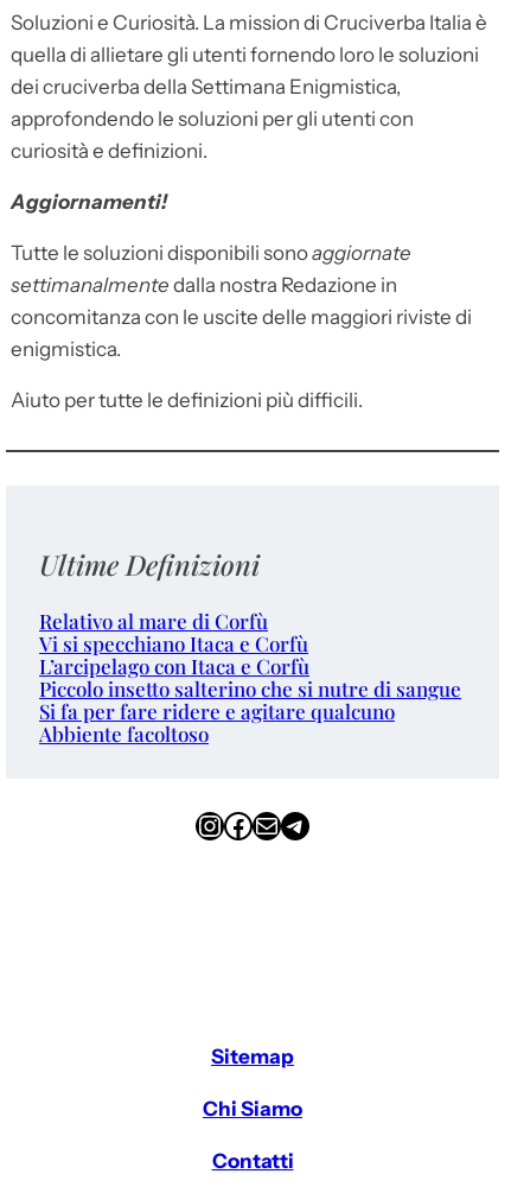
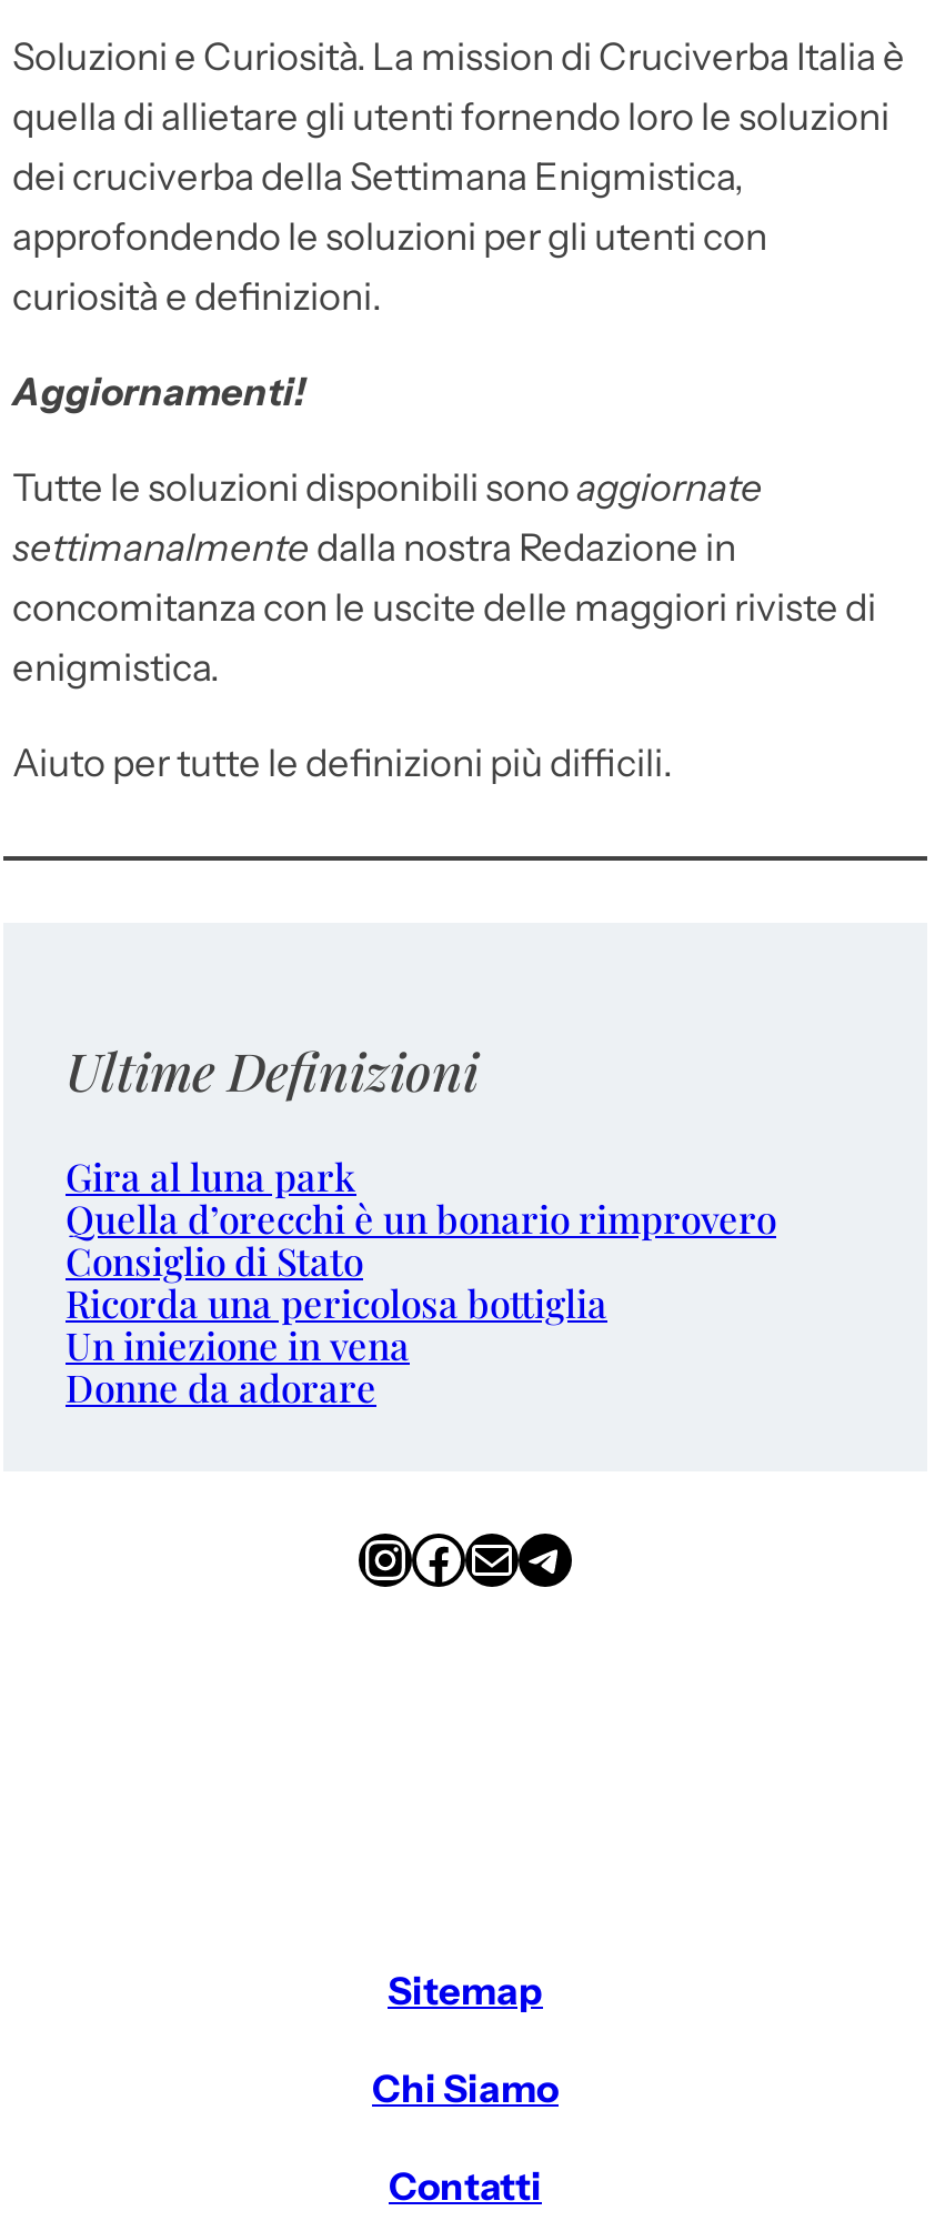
- Relativo al mare di Corfù
- Vi si specchiano Itaca e Corfù
- L’arcipelago con Itaca e Corfù
- Piccolo insetto salterino che si nutre di sangue
- Si fa per fare ridere e agitare qualcuno
- Abbiente facoltoso
+ Gira al luna park
+ Quella d’orecchi è un bonario rimprovero
+ Consiglio di Stato
+ Ricorda una pericolosa bottiglia
+ Un iniezione in vena
+ Donne da adorare
